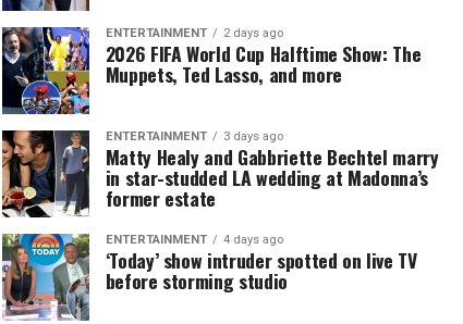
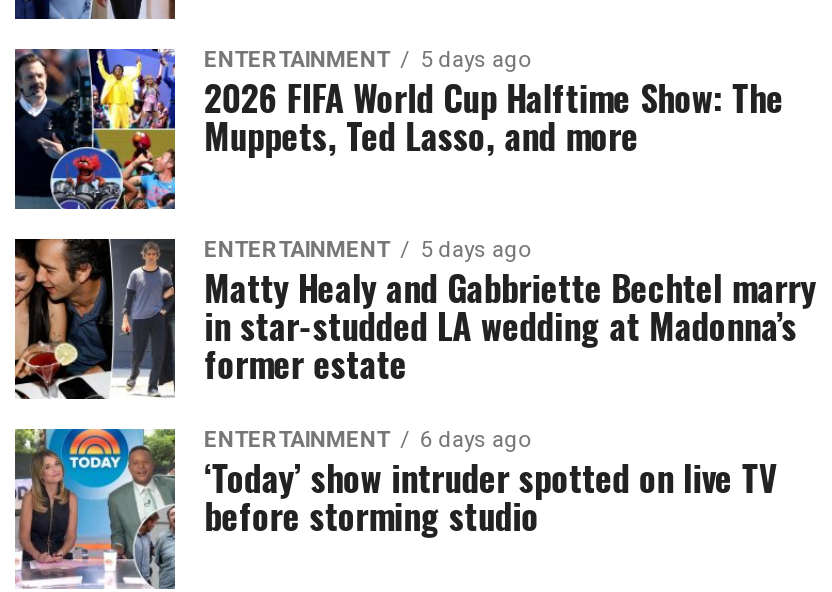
- ENTERTAINMENT 2 days ago
+ ENTERTAINMENT 5 days ago

- ENTERTAINMENT 3 days ago
+ ENTERTAINMENT 5 days ago

- ENTERTAINMENT 4 days ago
+ ENTERTAINMENT 6 days ago
